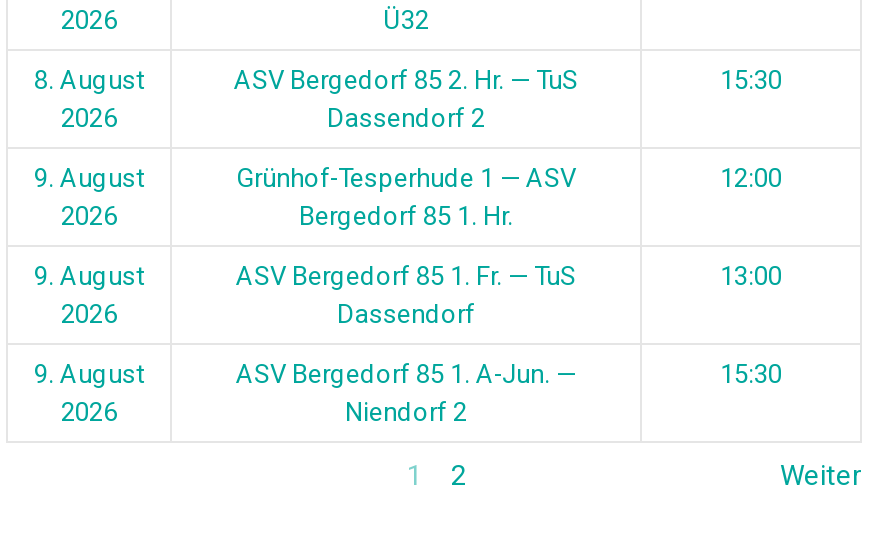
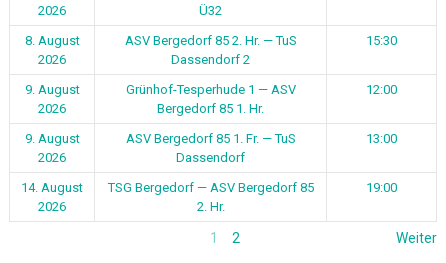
- 9. August
+ 14. August

- ASV Bergedorf 85 1. A-Jun. —
- Niendorf 2
+ TSG Bergedorf — ASV Bergedorf 85
+ 2. Hr.

- 15:30
+ 19:00
